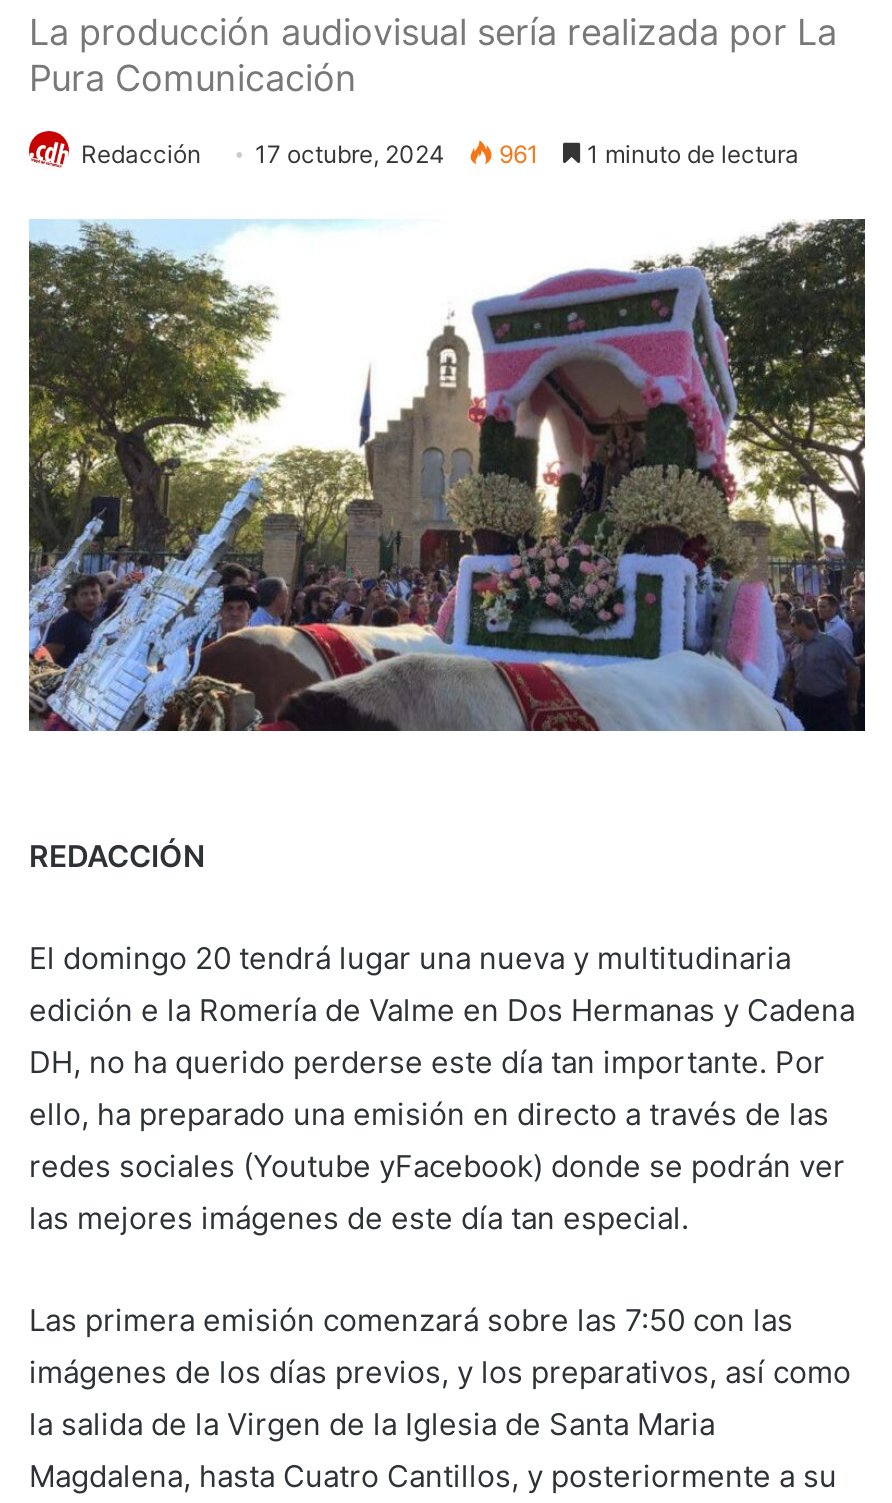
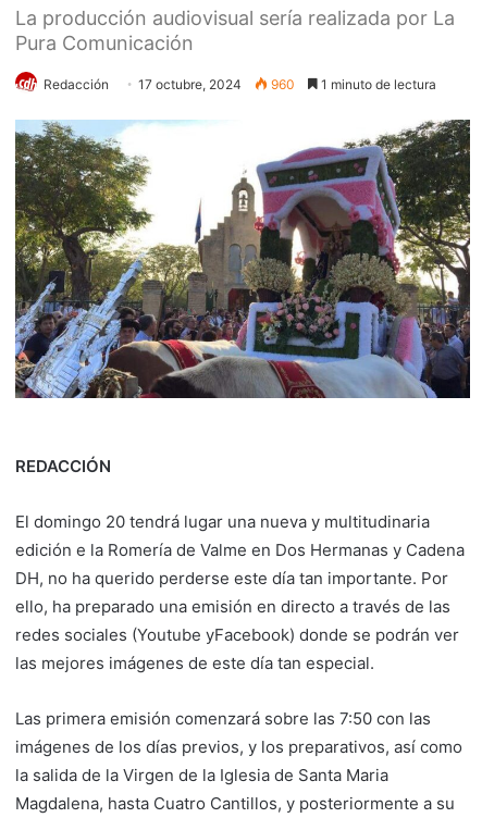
- Redacción 17 octubre, 2024 961 1 minuto de lectura
+ Redacción 17 octubre, 2024 960 1 minuto de lectura
